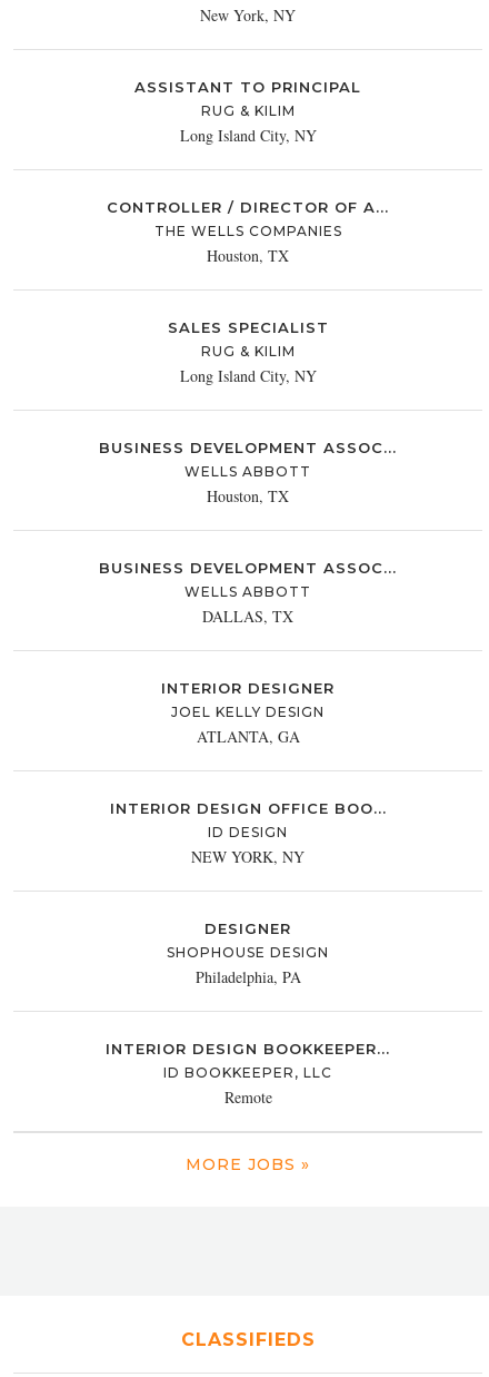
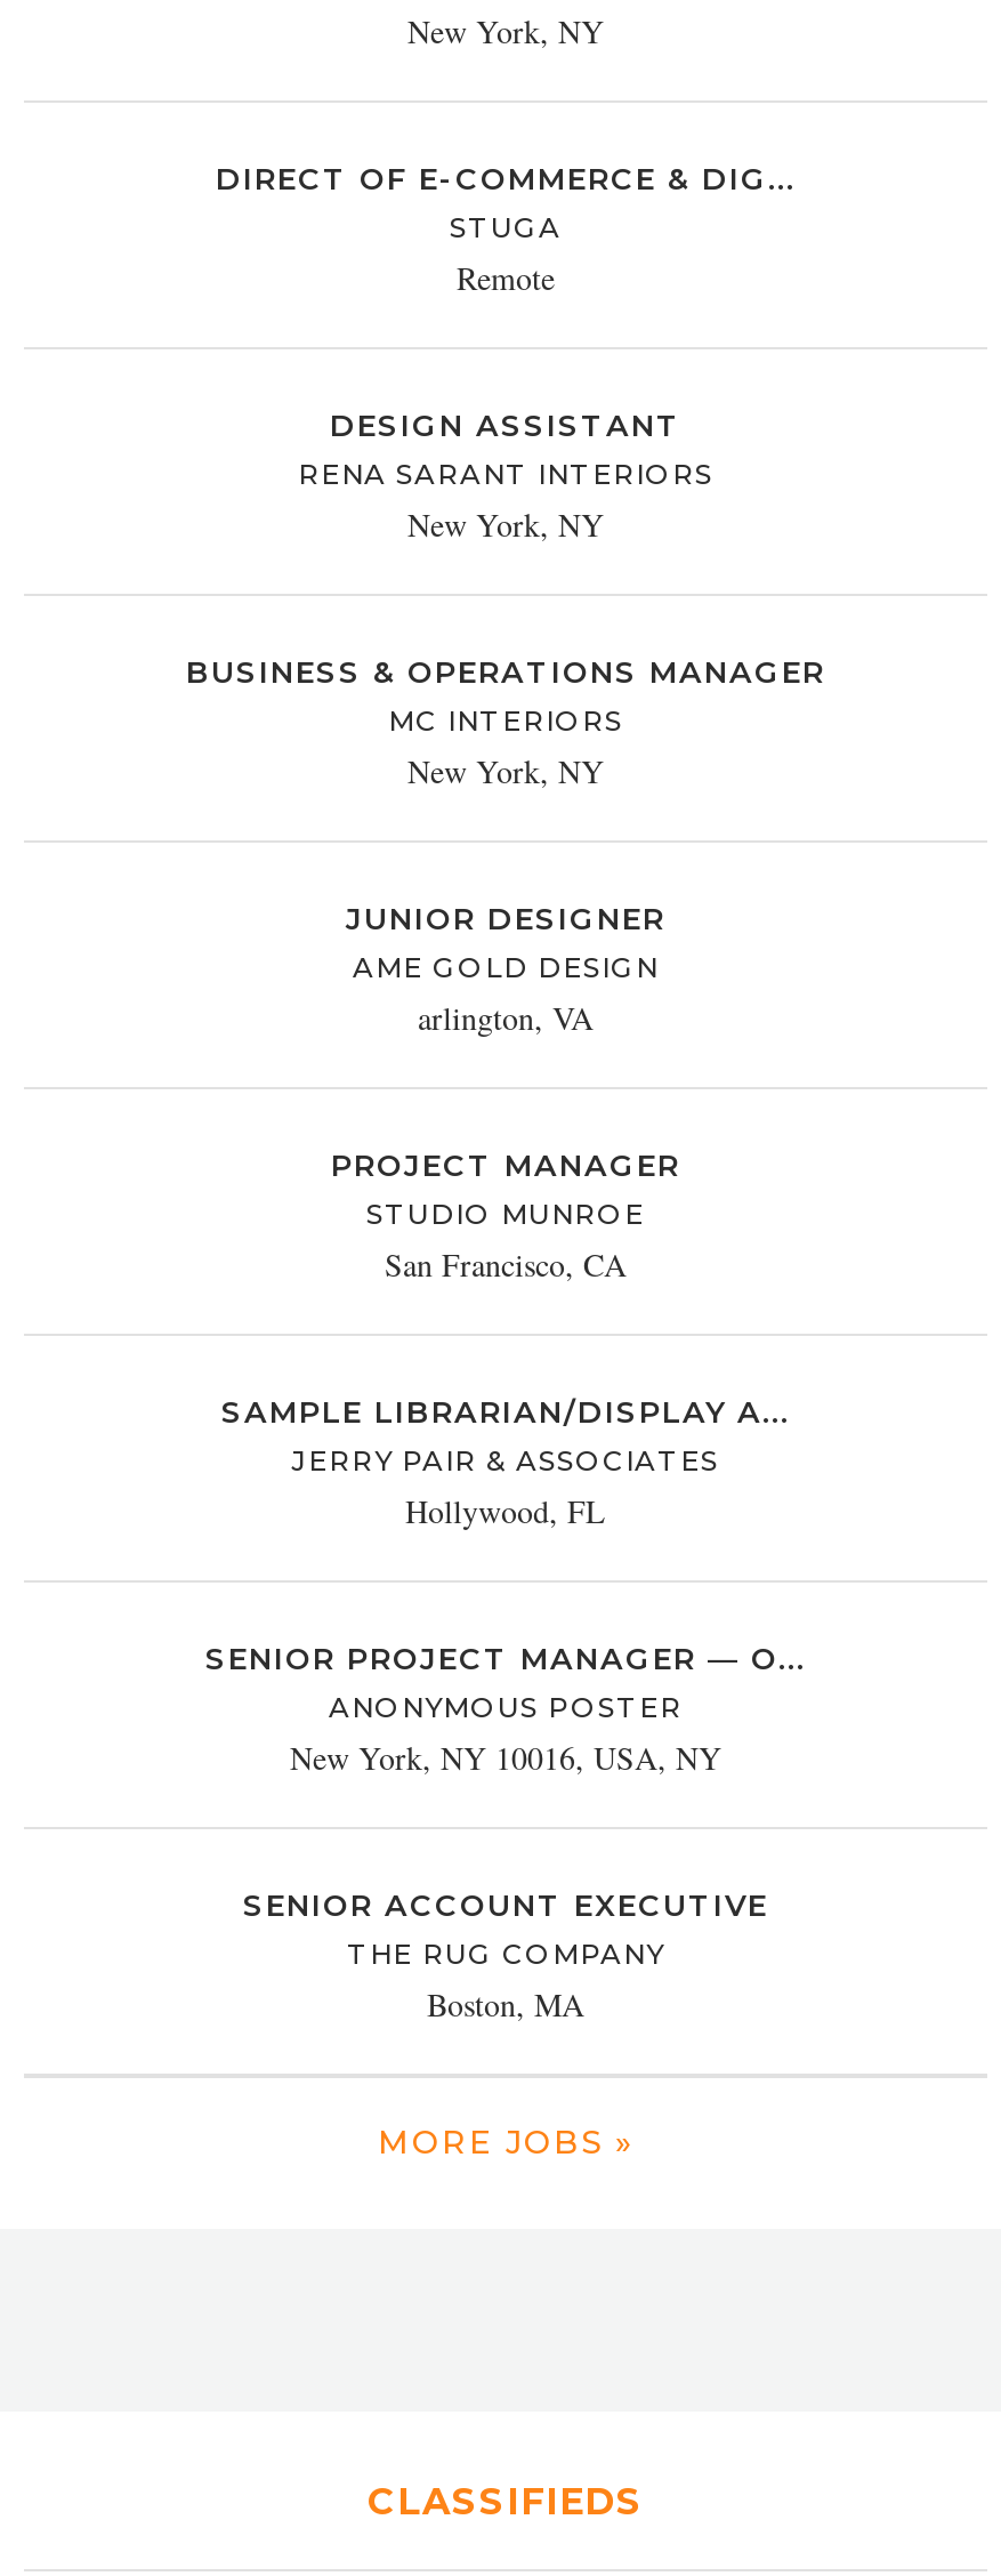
- ASSISTANT TO PRINCIPAL
- RUG & KILIM
- Long Island City, NY
- CONTROLLER / DIRECTOR OF A...
- THE WELLS COMPANIES
- Houston, TX
- SALES SPECIALIST
- RUG & KILIM
- Long Island City, NY
- BUSINESS DEVELOPMENT ASSOC...
- WELLS ABBOTT
- Houston, TX
- BUSINESS DEVELOPMENT ASSOC...
- WELLS ABBOTT
- DALLAS, TX
- INTERIOR DESIGNER
- JOEL KELLY DESIGN
- ATLANTA, GA
- INTERIOR DESIGN OFFICE BOO...
- ID DESIGN
- NEW YORK, NY
- DESIGNER
- SHOPHOUSE DESIGN
- Philadelphia, PA
- INTERIOR DESIGN BOOKKEEPER...
- ID BOOKKEEPER, LLC
+ DIRECT OF E-COMMERCE & DIG...
+ STUGA

moved up: Remote

+ DESIGN ASSISTANT
+ RENA SARANT INTERIORS
+ New York, NY
+ BUSINESS & OPERATIONS MANAGER
+ MC INTERIORS
+ New York, NY
+ JUNIOR DESIGNER
+ AME GOLD DESIGN
+ arlington, VA
+ PROJECT MANAGER
+ STUDIO MUNROE
+ San Francisco, CA
+ SAMPLE LIBRARIAN/DISPLAY A...
+ JERRY PAIR & ASSOCIATES
+ Hollywood, FL
+ SENIOR PROJECT MANAGER — O...
+ ANONYMOUS POSTER
+ New York, NY 10016, USA, NY
+ SENIOR ACCOUNT EXECUTIVE
+ THE RUG COMPANY
+ Boston, MA
